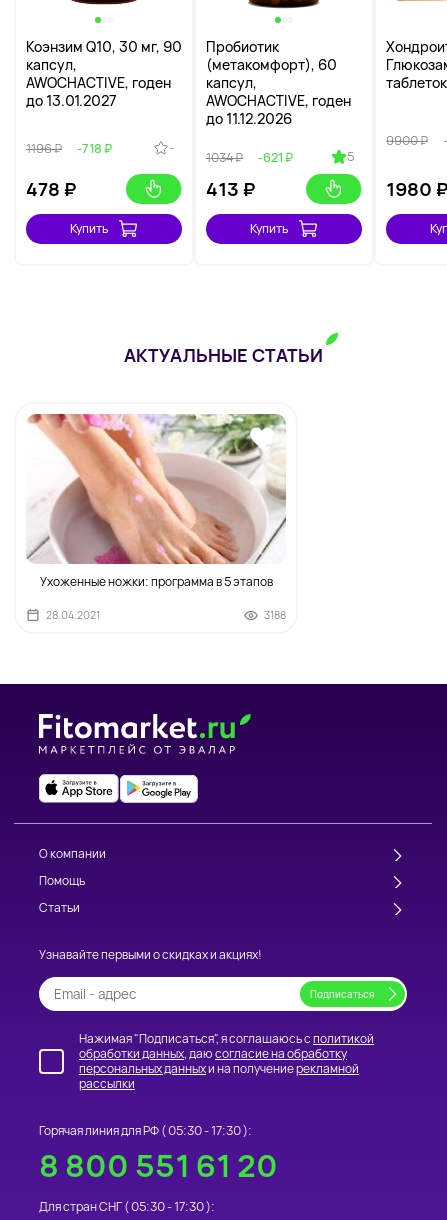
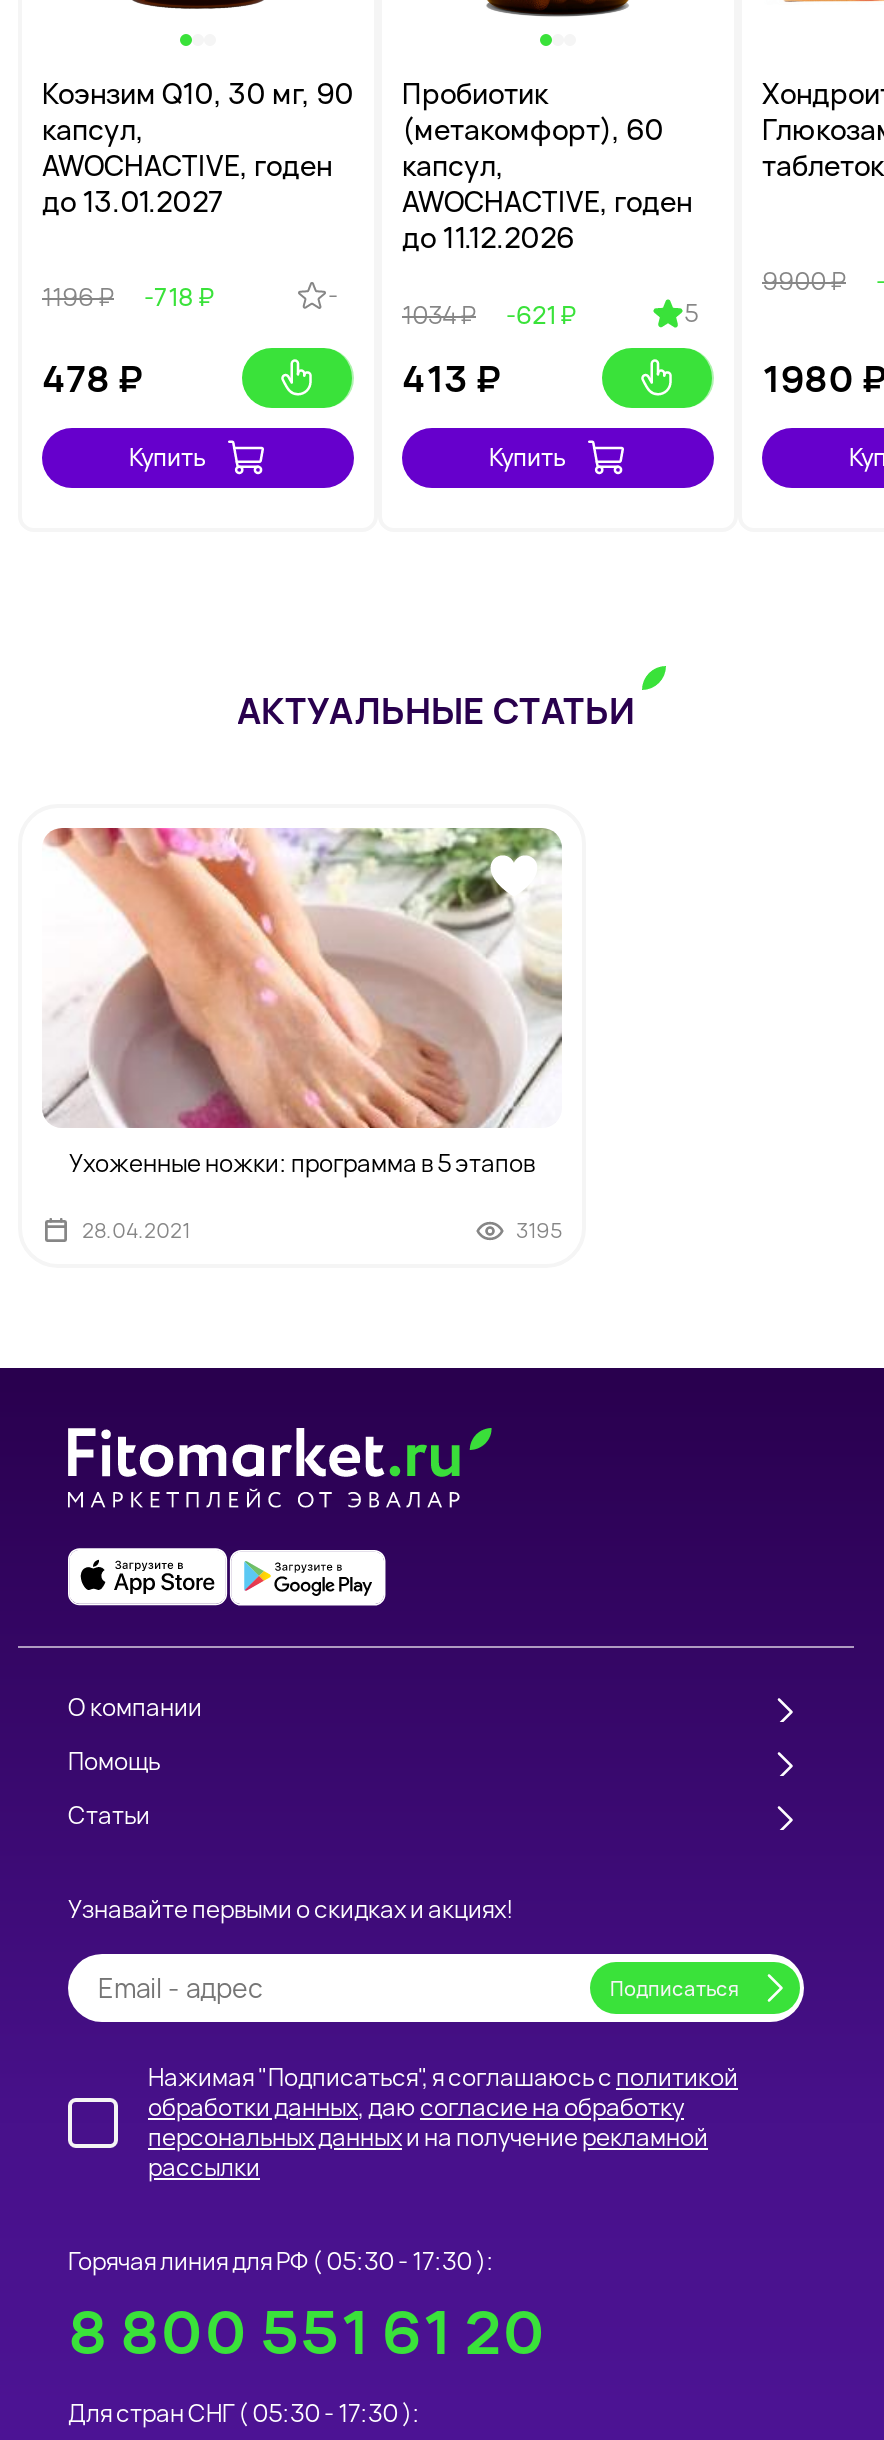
- 3188
+ 3195
